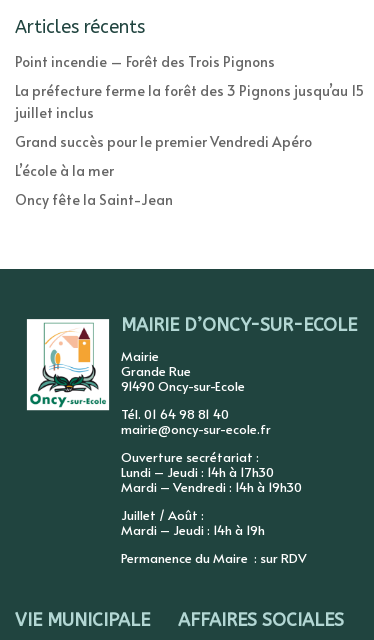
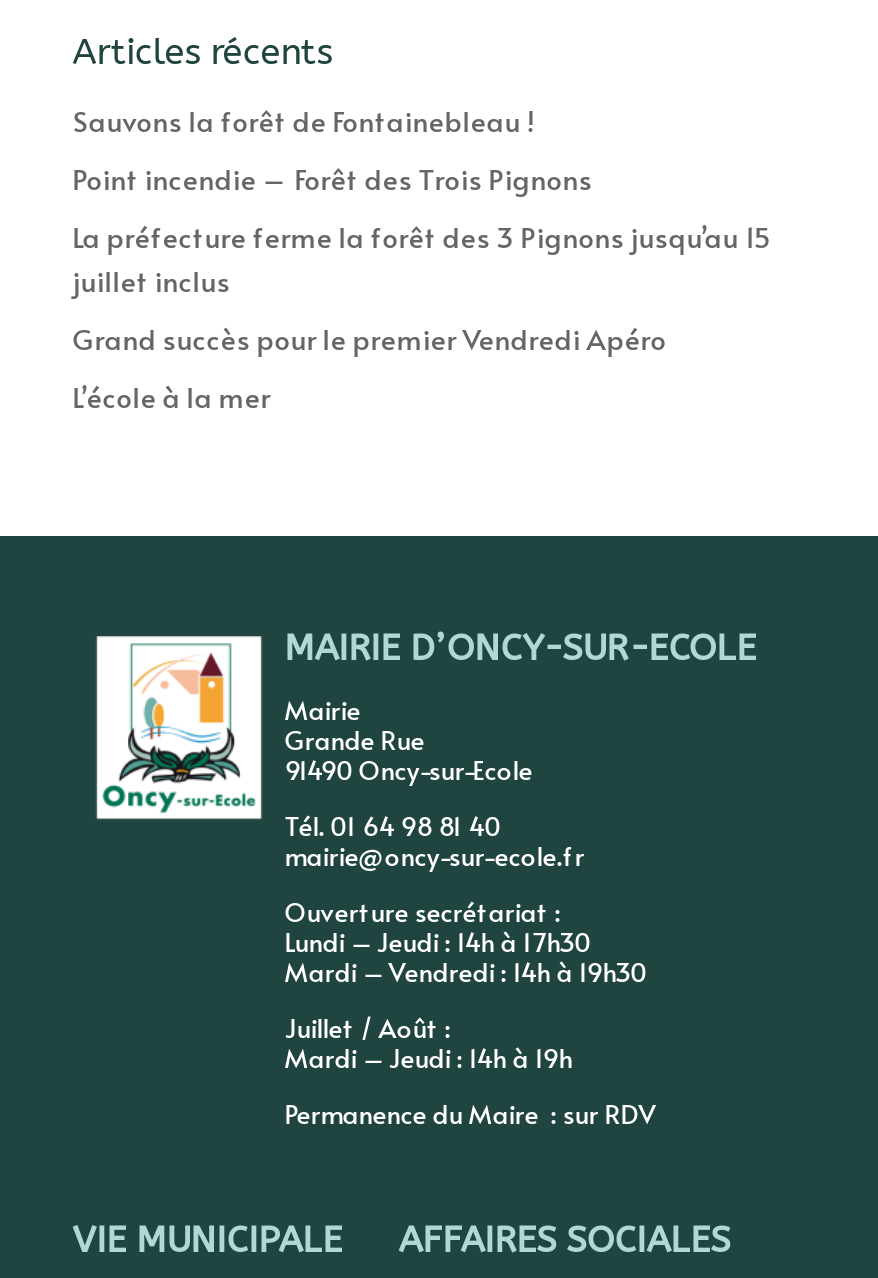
+ Sauvons la forêt de Fontainebleau !

moved down: Point incendie – Forêt des Trois Pignons | La préfecture ferme la forêt des 3 Pignons jusqu’au 15 | juillet inclus | Grand succès pour le premier Vendredi Apéro | L’école à la mer

- Oncy fête la Saint-Jean
